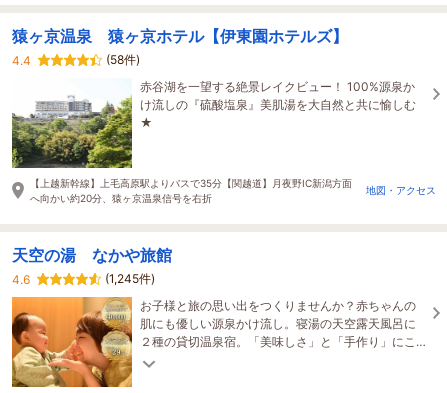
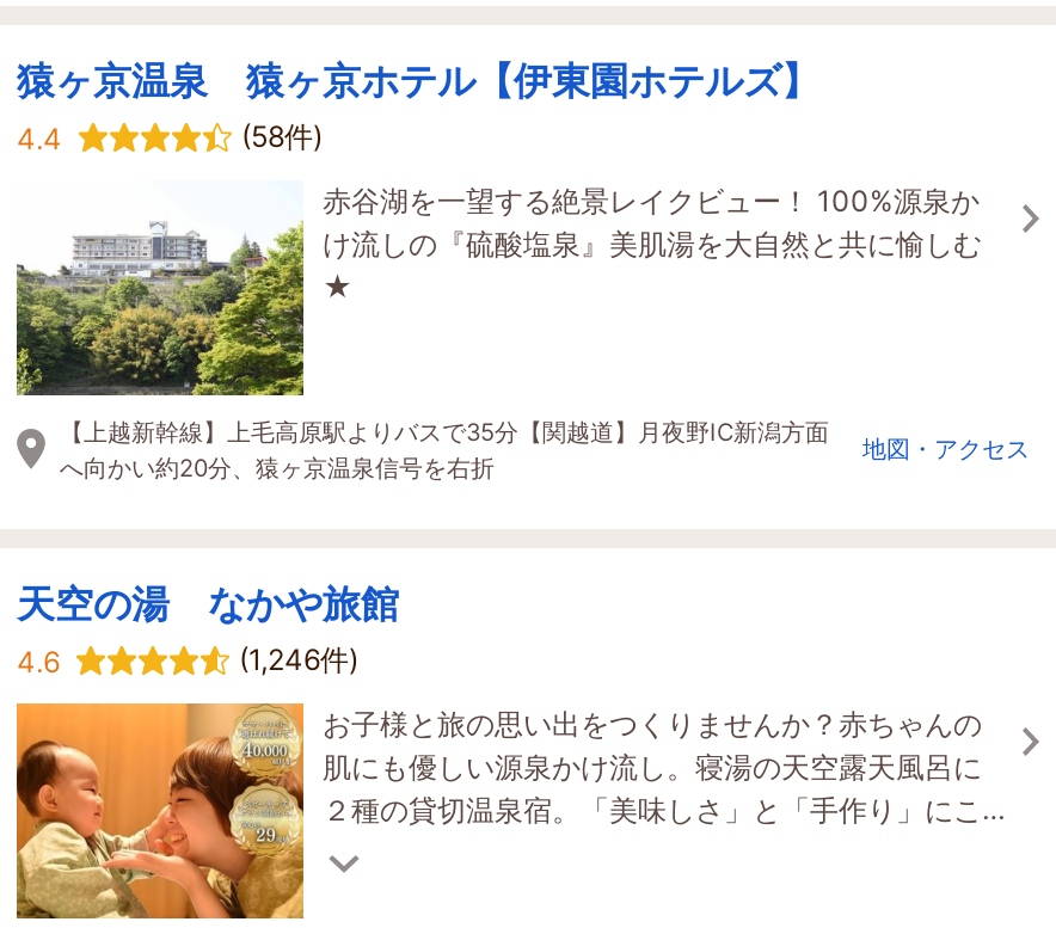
- (1,245件)
+ (1,246件)
